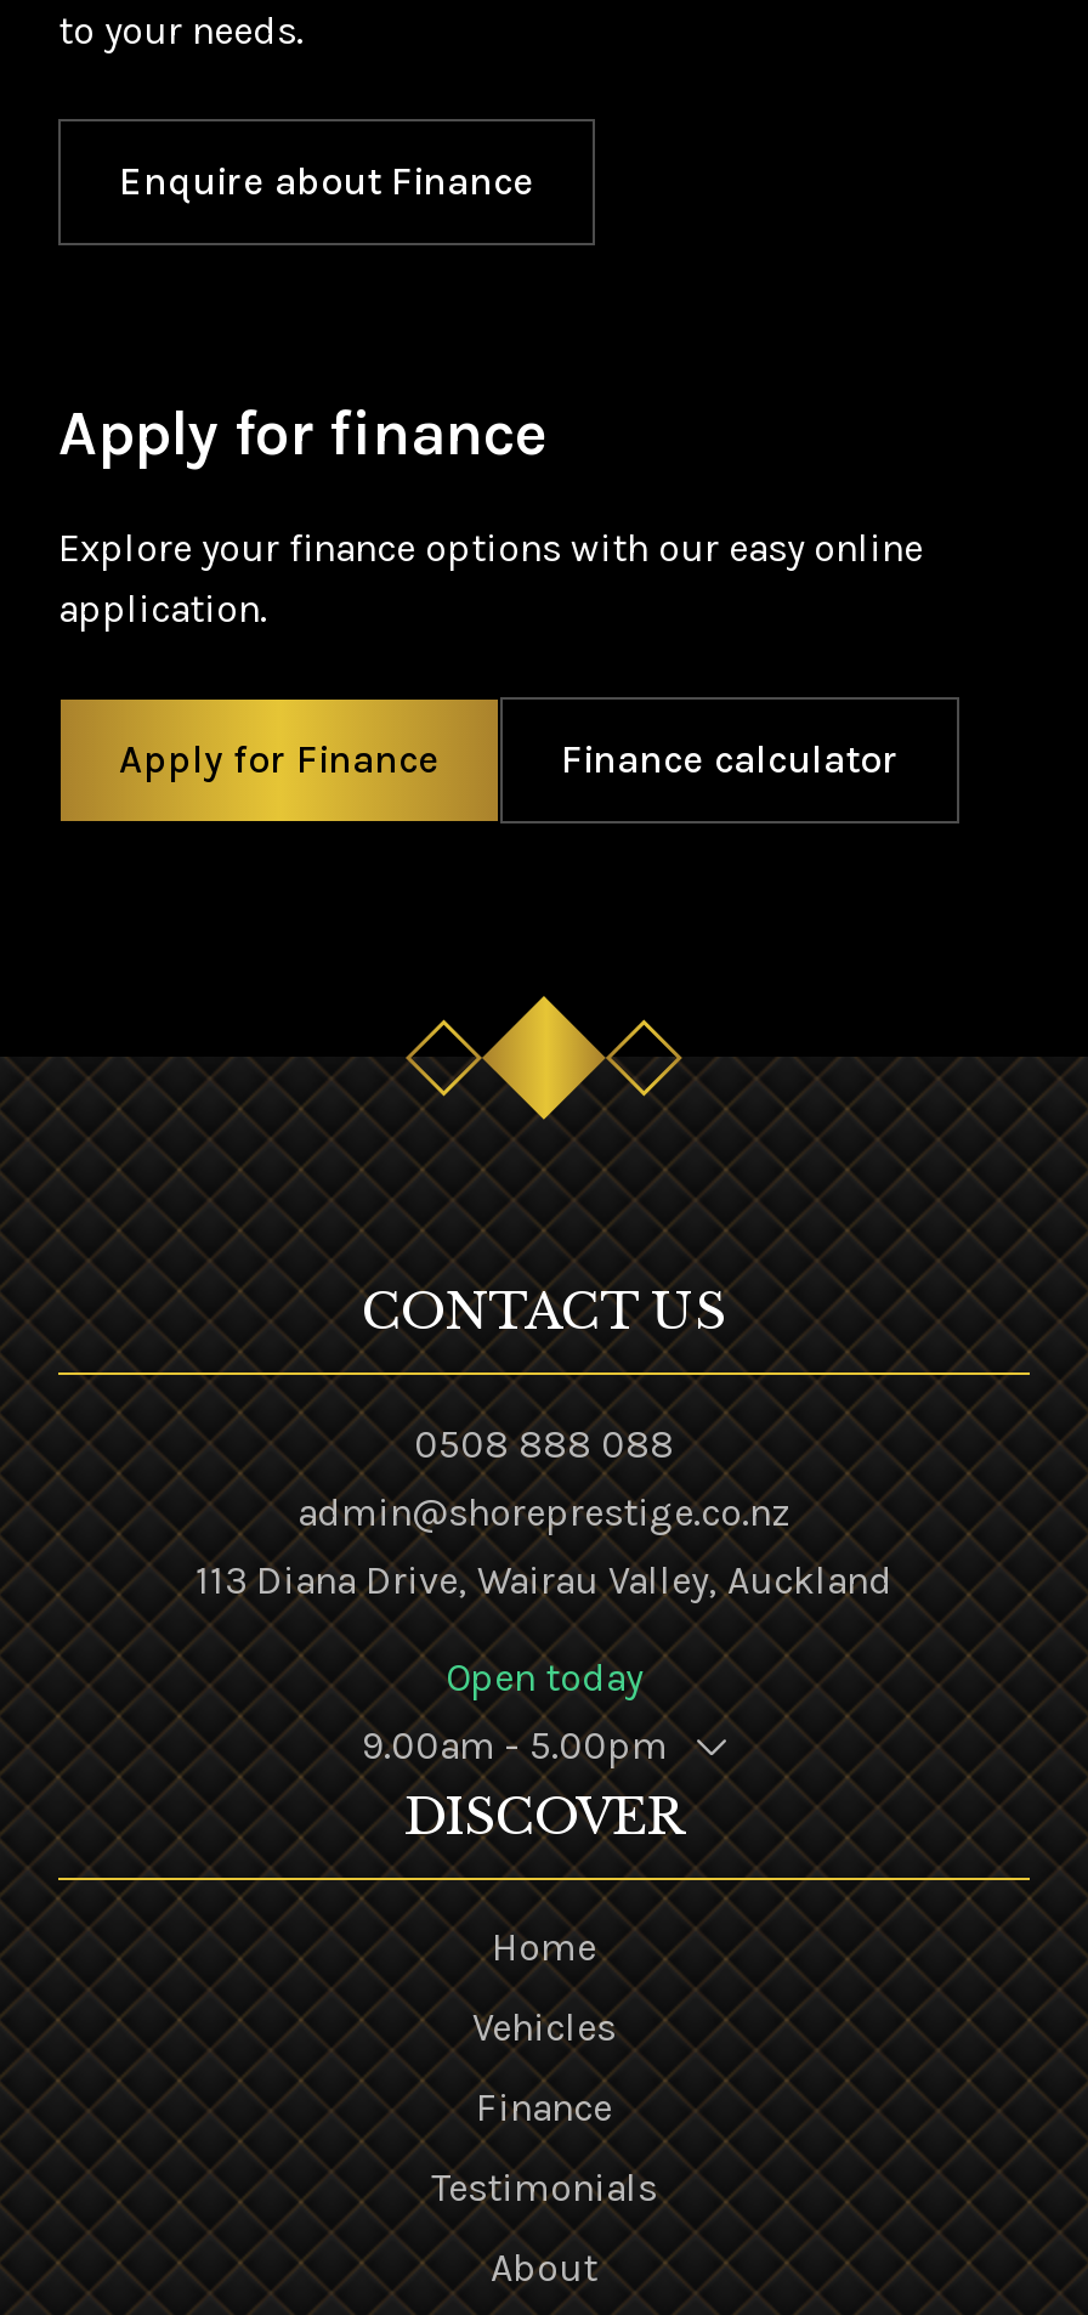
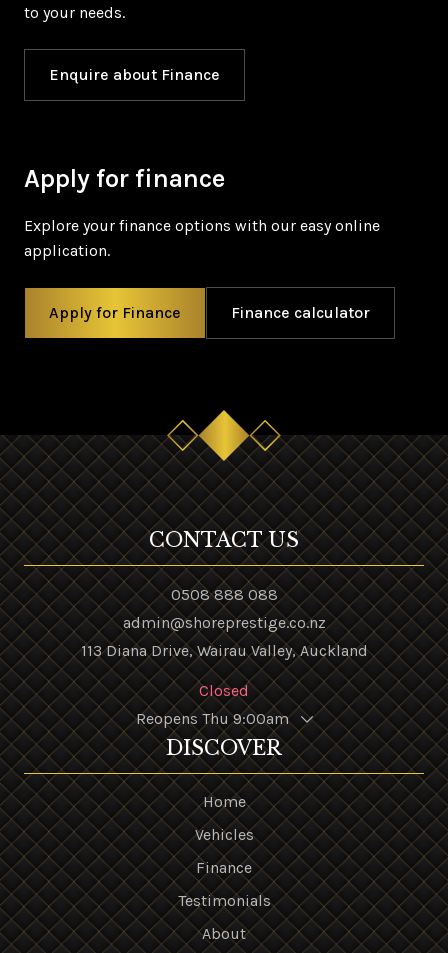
- Open today
+ Closed

- 9.00am - 5.00pm
+ Reopens Thu 9:00am
